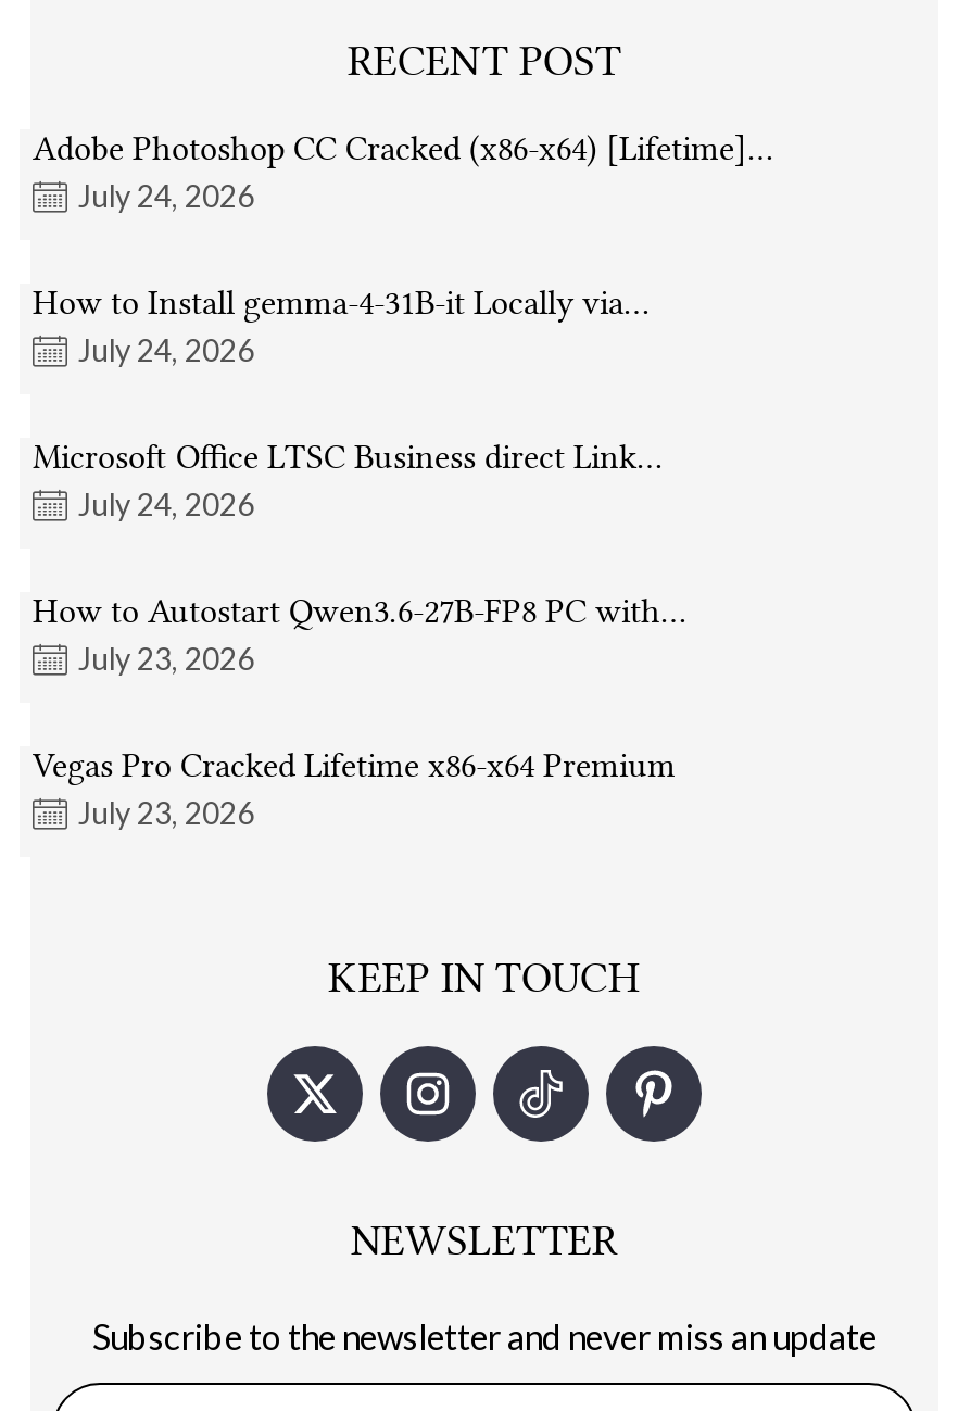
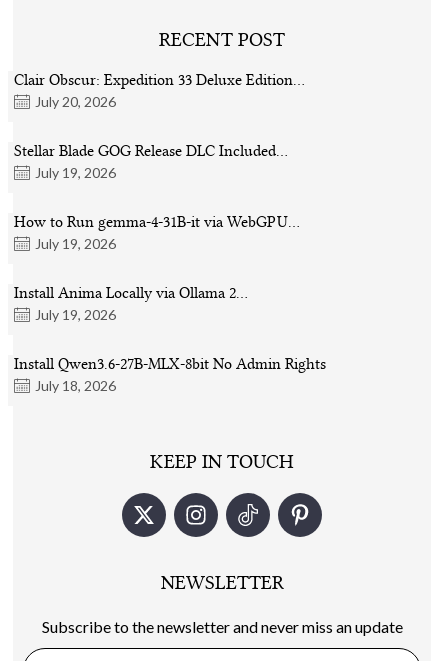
- Adobe Photoshop CC Cracked (x86-x64) [Lifetime]…
+ Clair Obscur: Expedition 33 Deluxe Edition…

- July 24, 2026
+ July 20, 2026

- How to Install gemma-4-31B-it Locally via…
+ Stellar Blade GOG Release DLC Included…

- July 24, 2026
+ July 19, 2026

- Microsoft Office LTSC Business direct Link…
+ How to Run gemma-4-31B-it via WebGPU…

- July 24, 2026
+ July 19, 2026

- How to Autostart Qwen3.6-27B-FP8 PC with…
+ Install Anima Locally via Ollama 2…

- July 23, 2026
+ July 19, 2026

- Vegas Pro Cracked Lifetime x86-x64 Premium
+ Install Qwen3.6-27B-MLX-8bit No Admin Rights

- July 23, 2026
+ July 18, 2026
